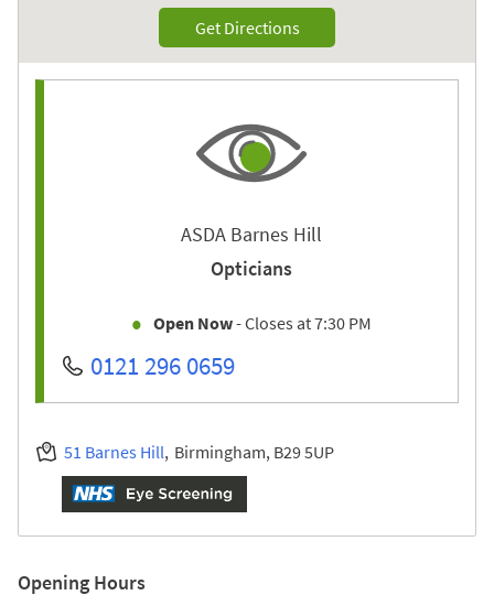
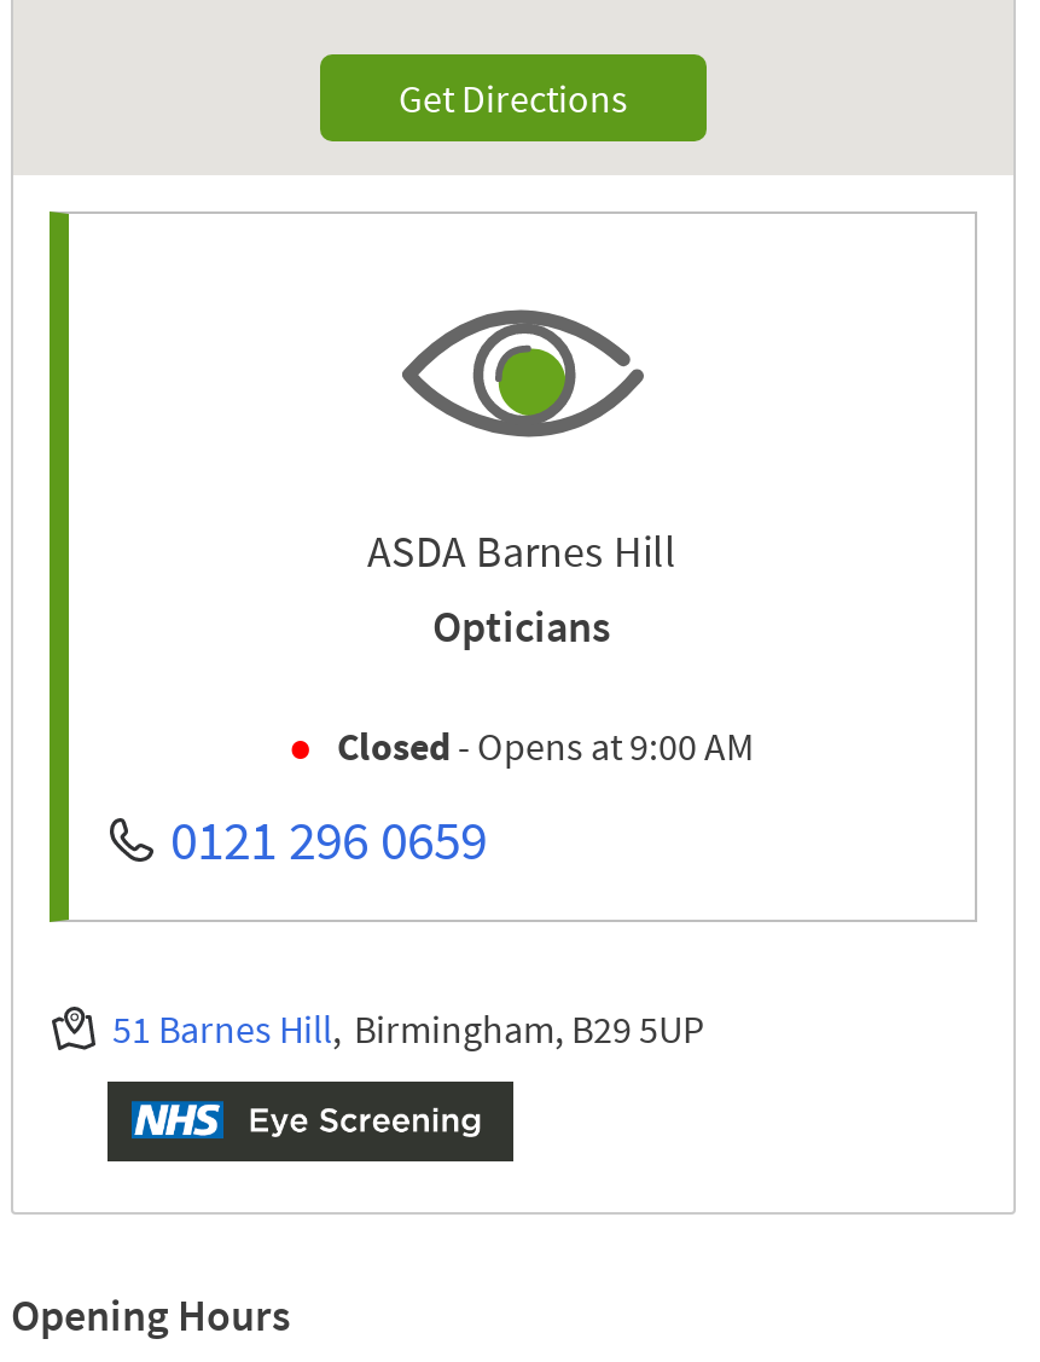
- Open Now - Closes at 7:30 PM
+ Closed - Opens at 9:00 AM
